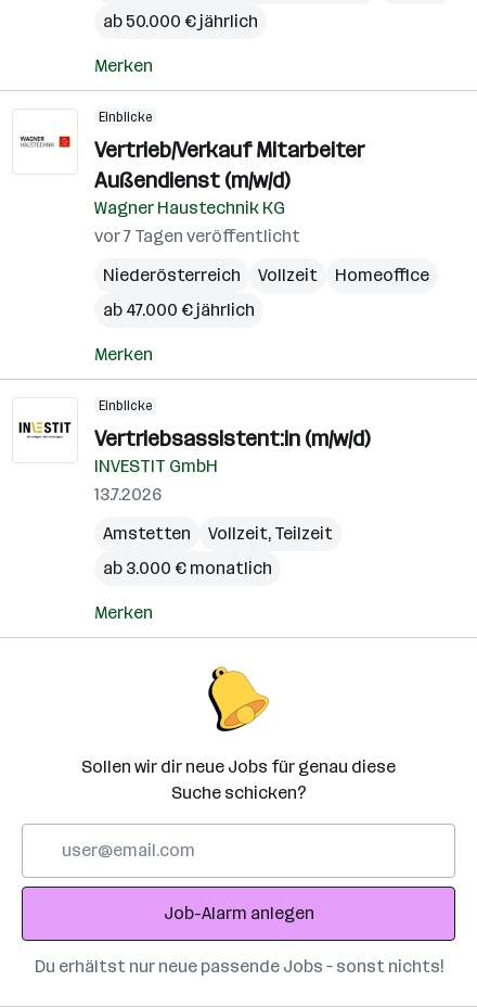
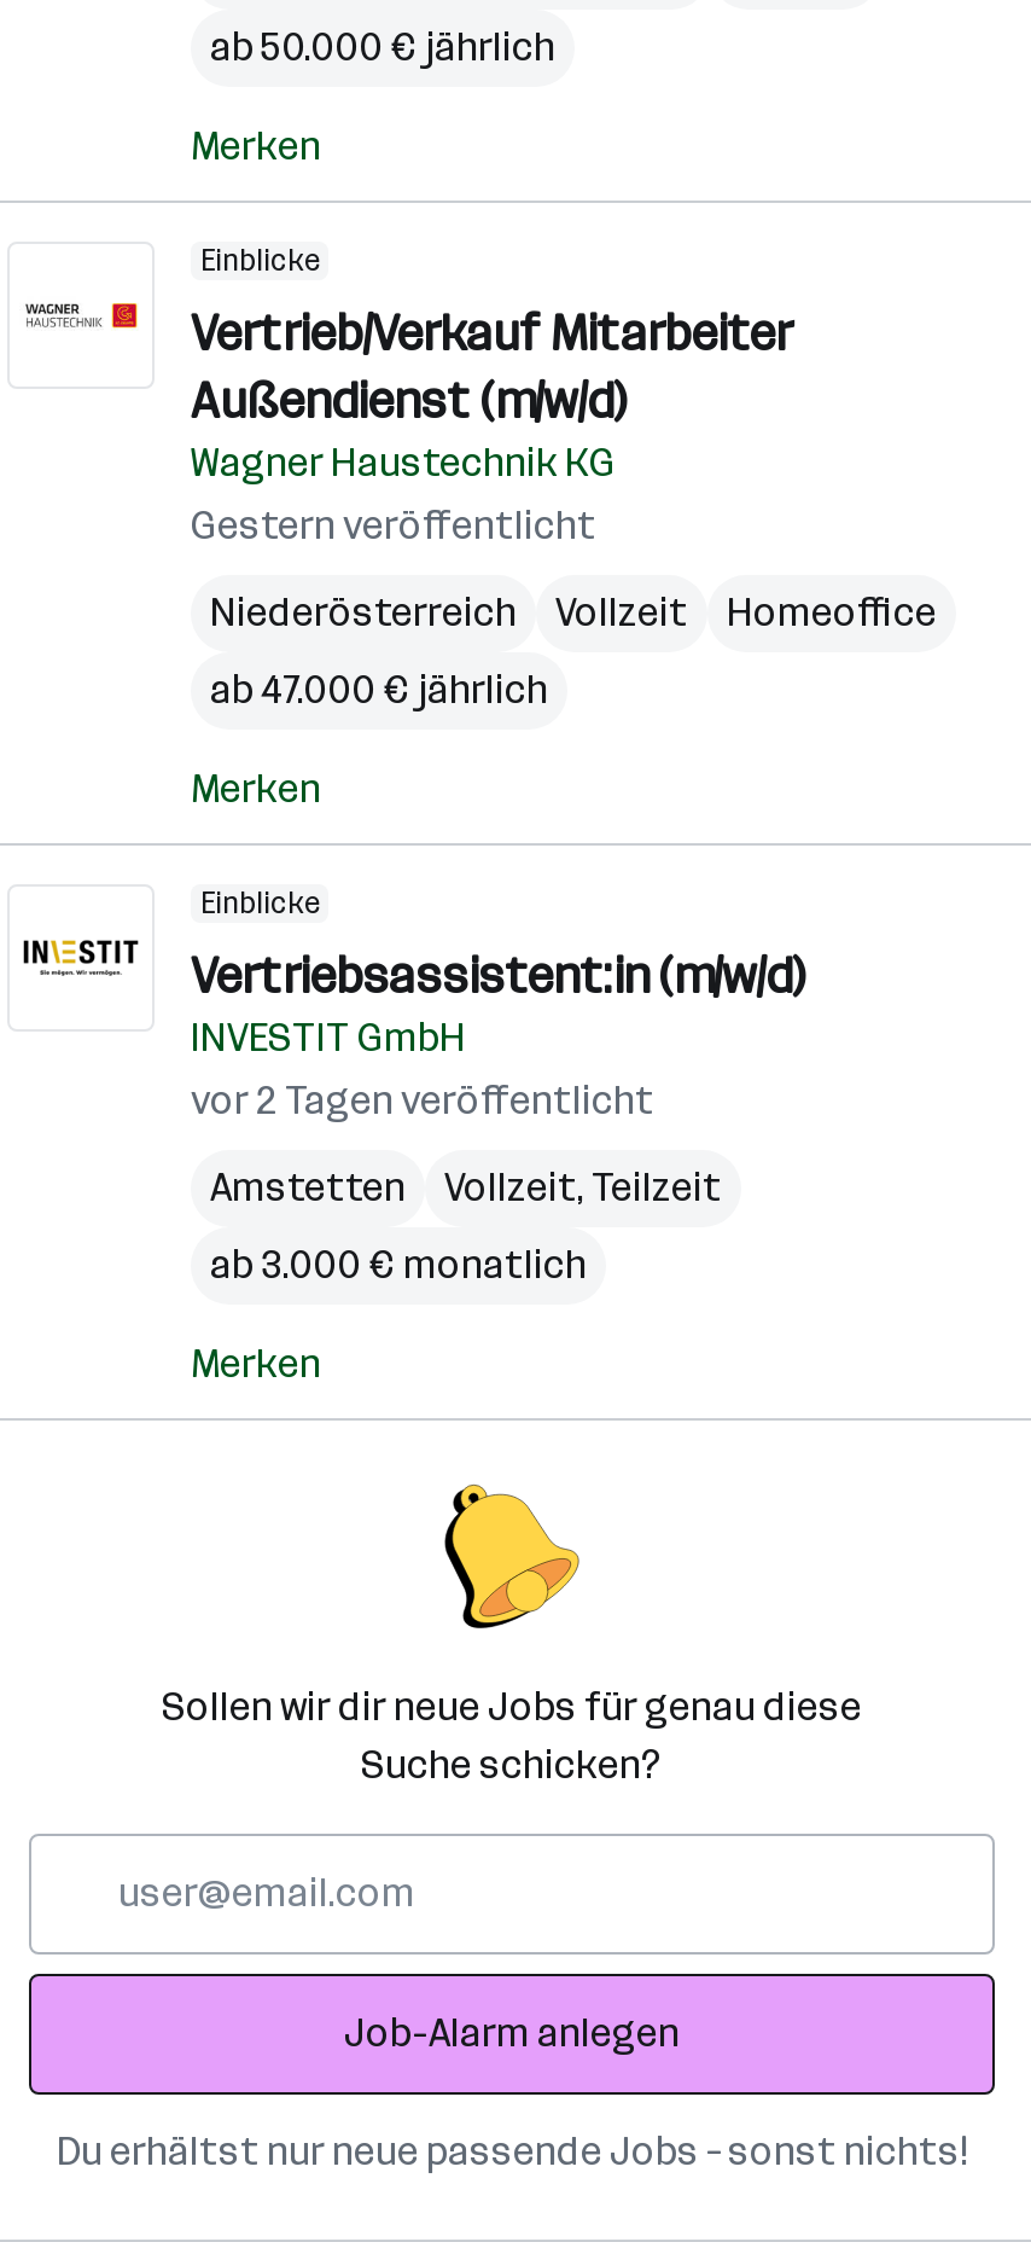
- vor 7 Tagen veröffentlicht
+ Gestern veröffentlicht

- 13.7.2026
+ vor 2 Tagen veröffentlicht
